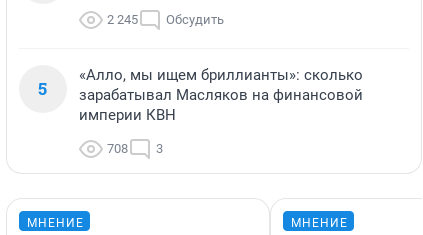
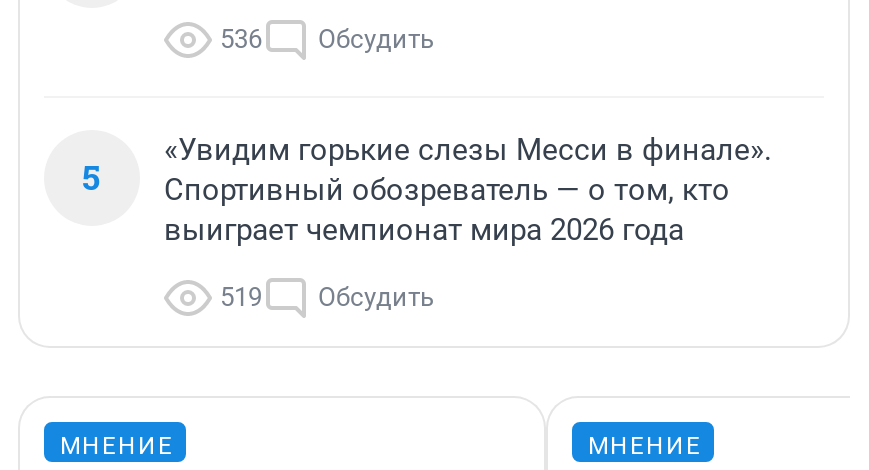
- 2 245 Обсудить
+ 536 Обсудить

- «Алло, мы ищем бриллианты»: сколько
- зарабатывал Масляков на финансовой
- империи КВН
+ «Увидим горькие слезы Месси в финале».
+ Спортивный обозреватель — о том, кто
+ выиграет чемпионат мира 2026 года

- 708
- 3
+ 519
+ Обсудить
